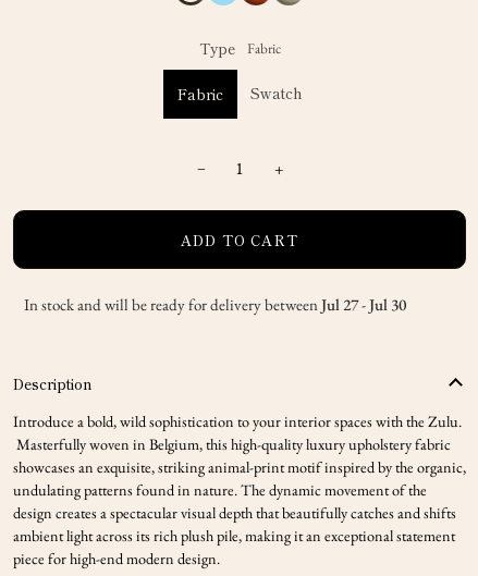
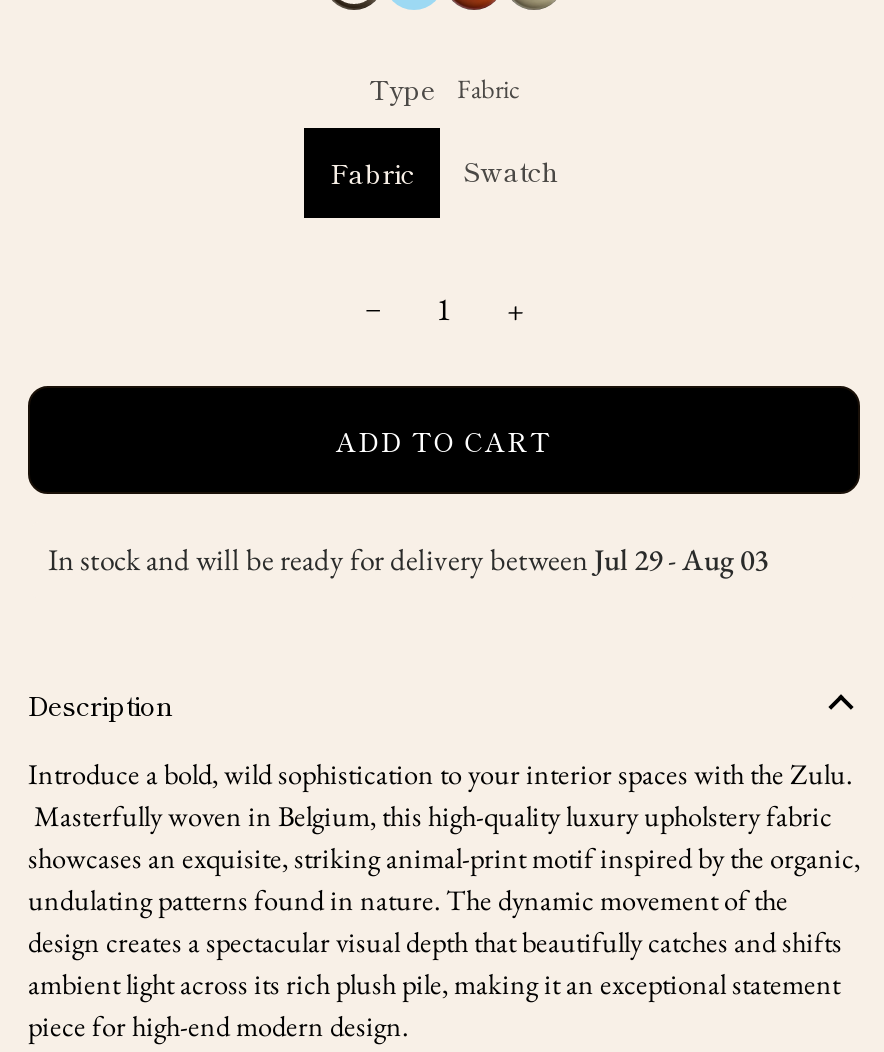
- In stock and will be ready for delivery between Jul 27- Jul 30
+ In stock and will be ready for delivery between Jul 29- Aug 03
